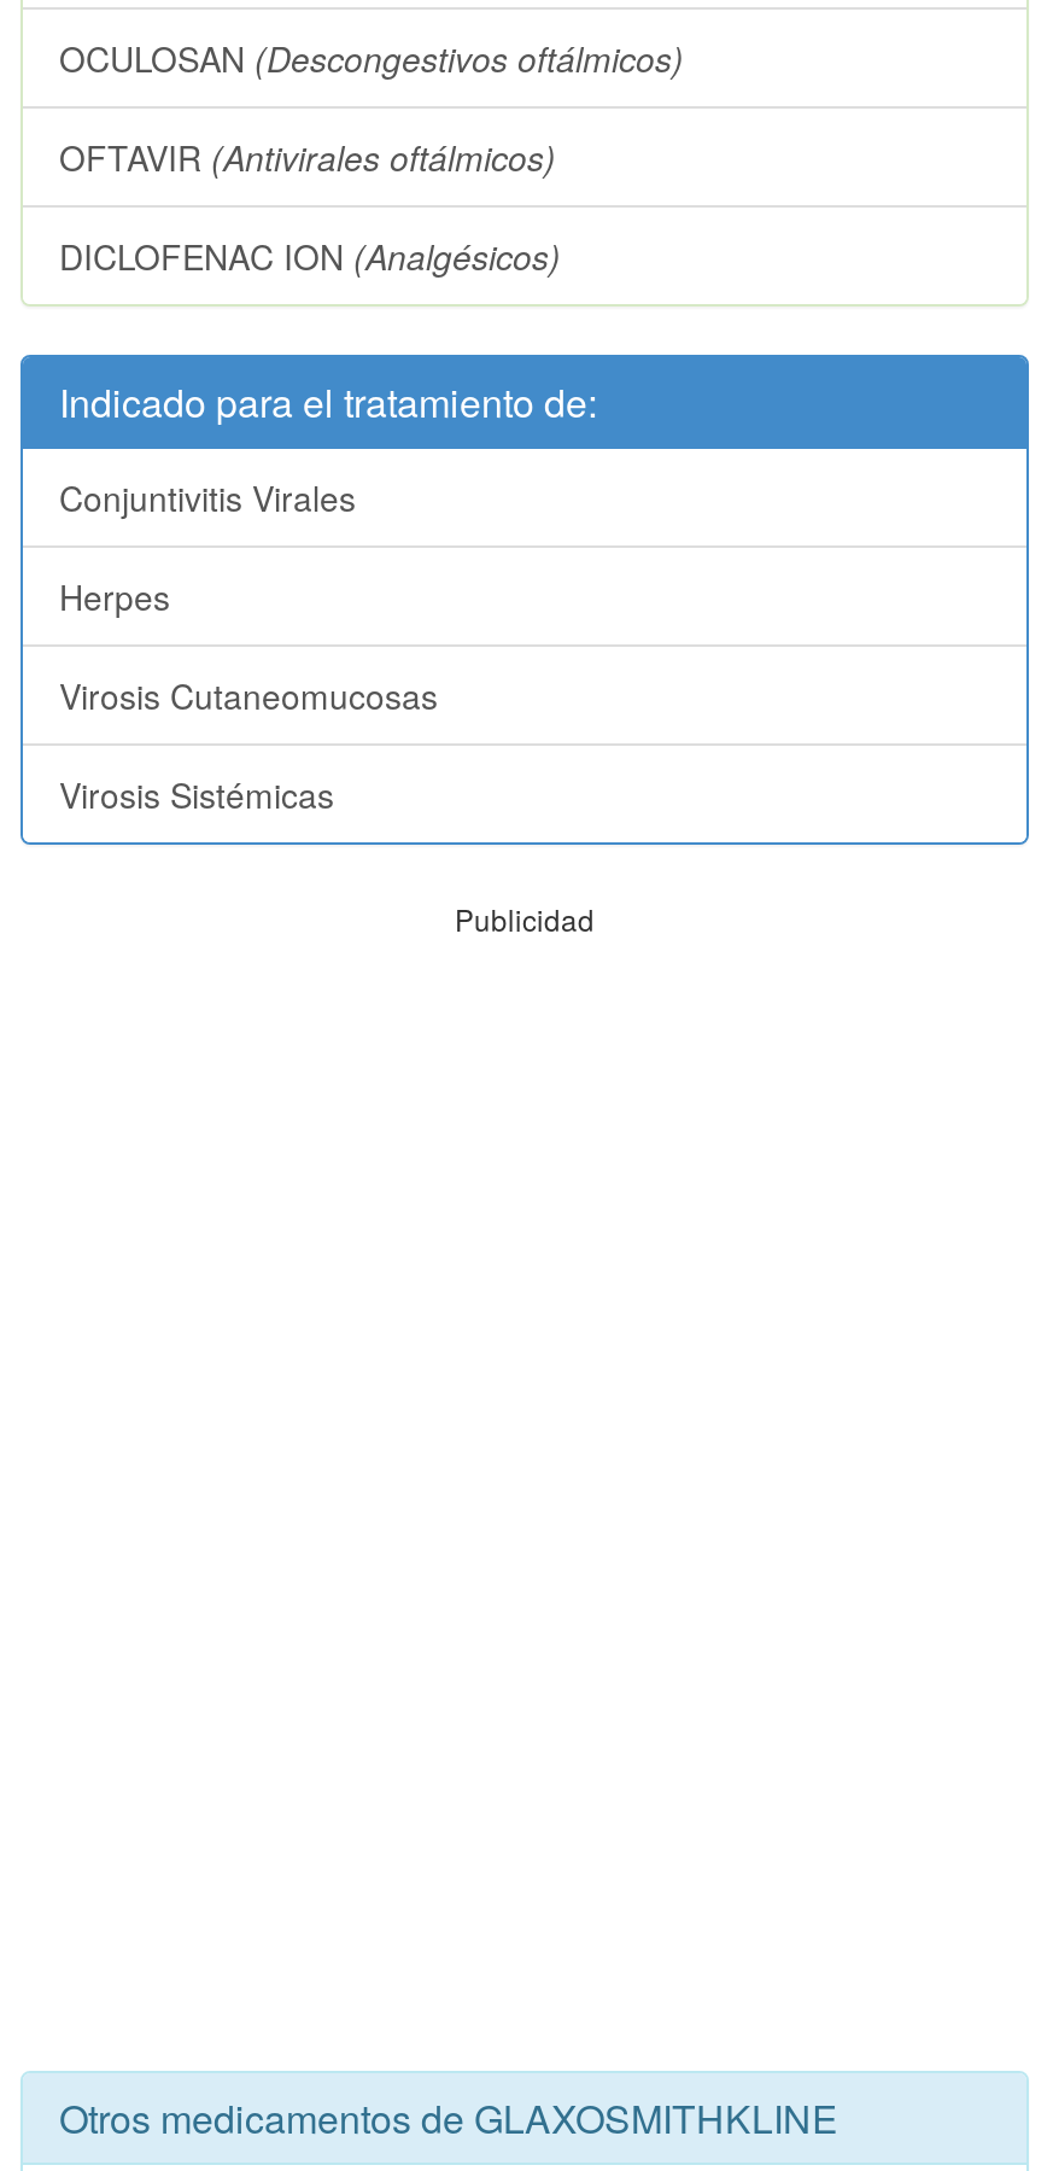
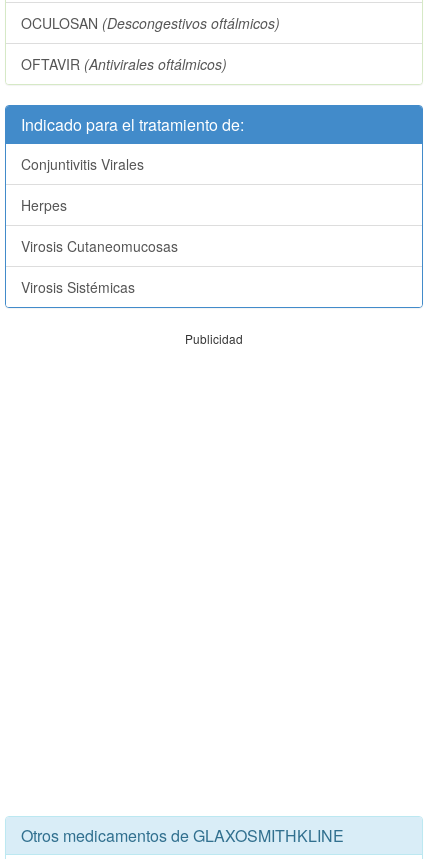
- DICLOFENAC ION (Analgésicos)
